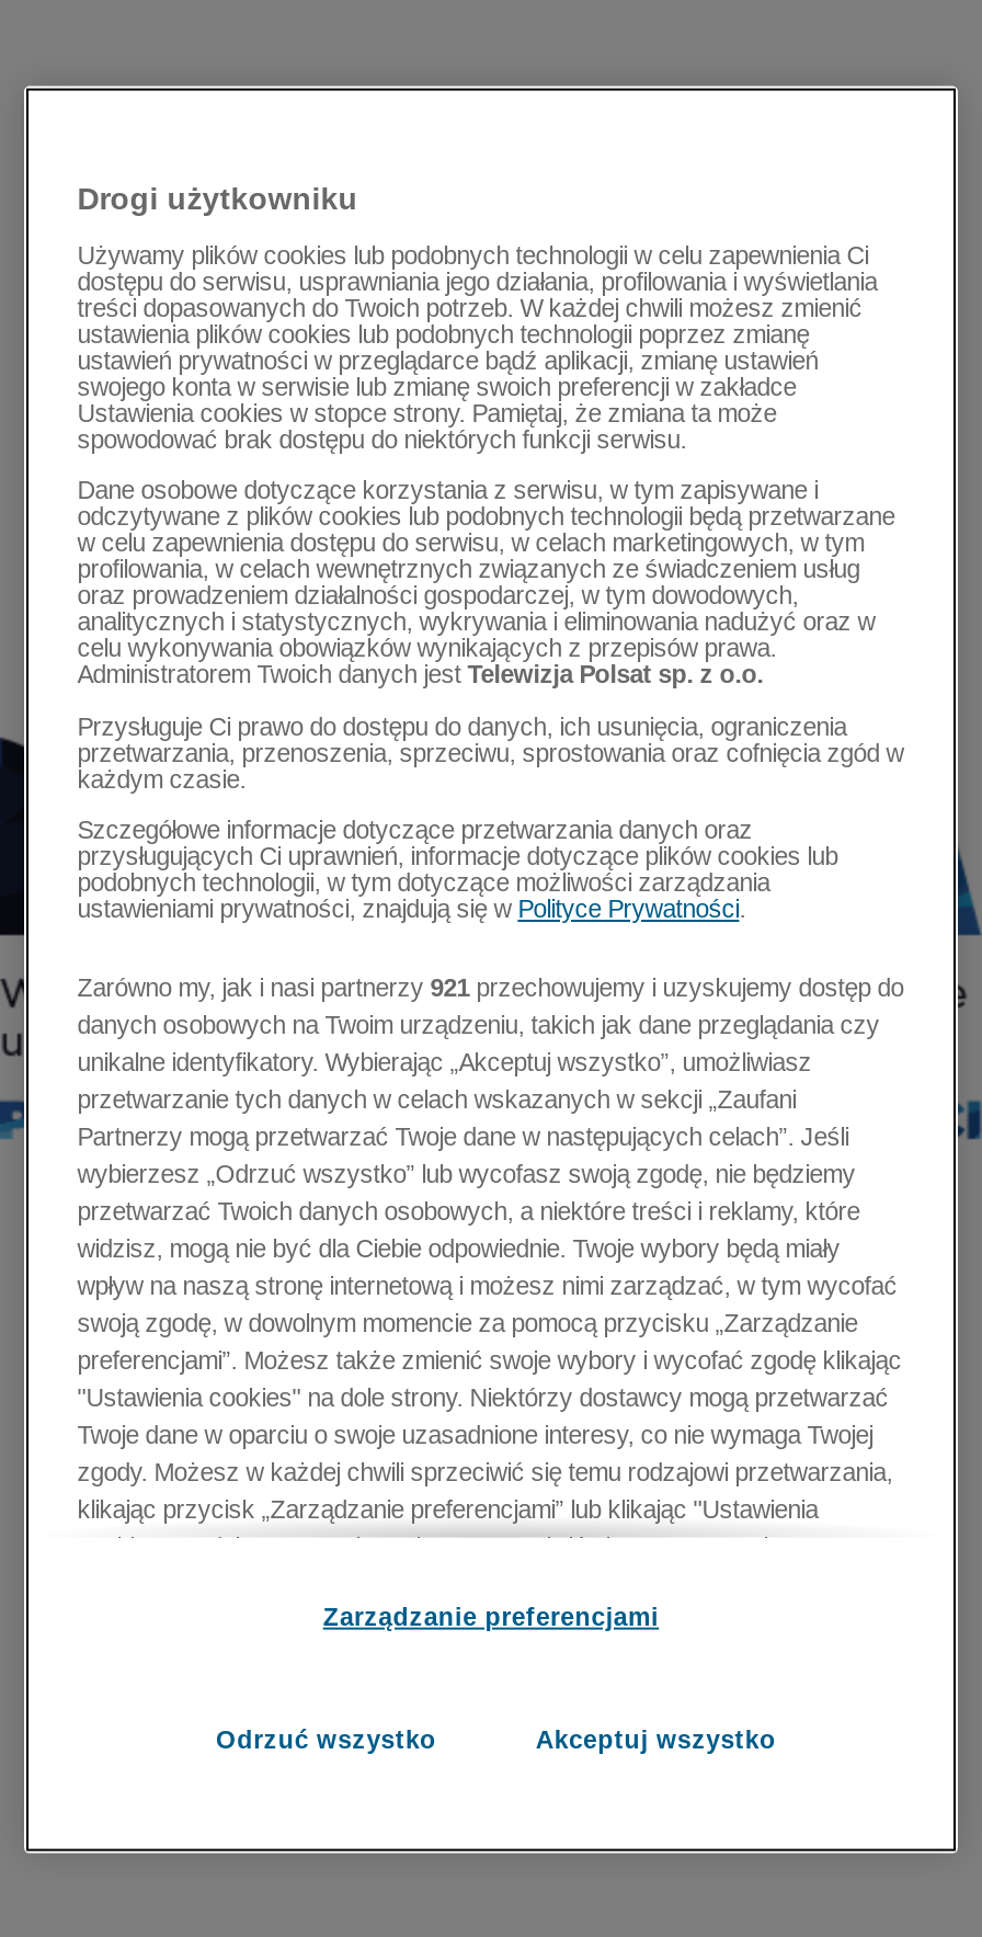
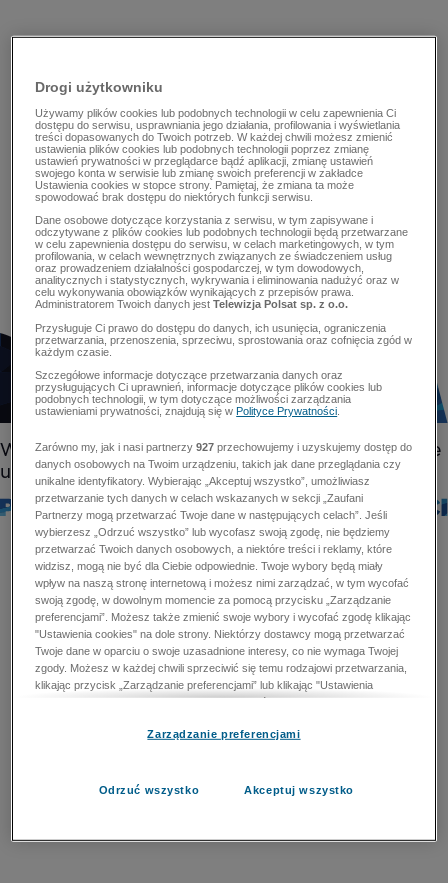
- Zarówno my, jak i nasi partnerzy 921 przechowujemy i uzyskujemy dostęp do
+ Zarówno my, jak i nasi partnerzy 927 przechowujemy i uzyskujemy dostęp do
